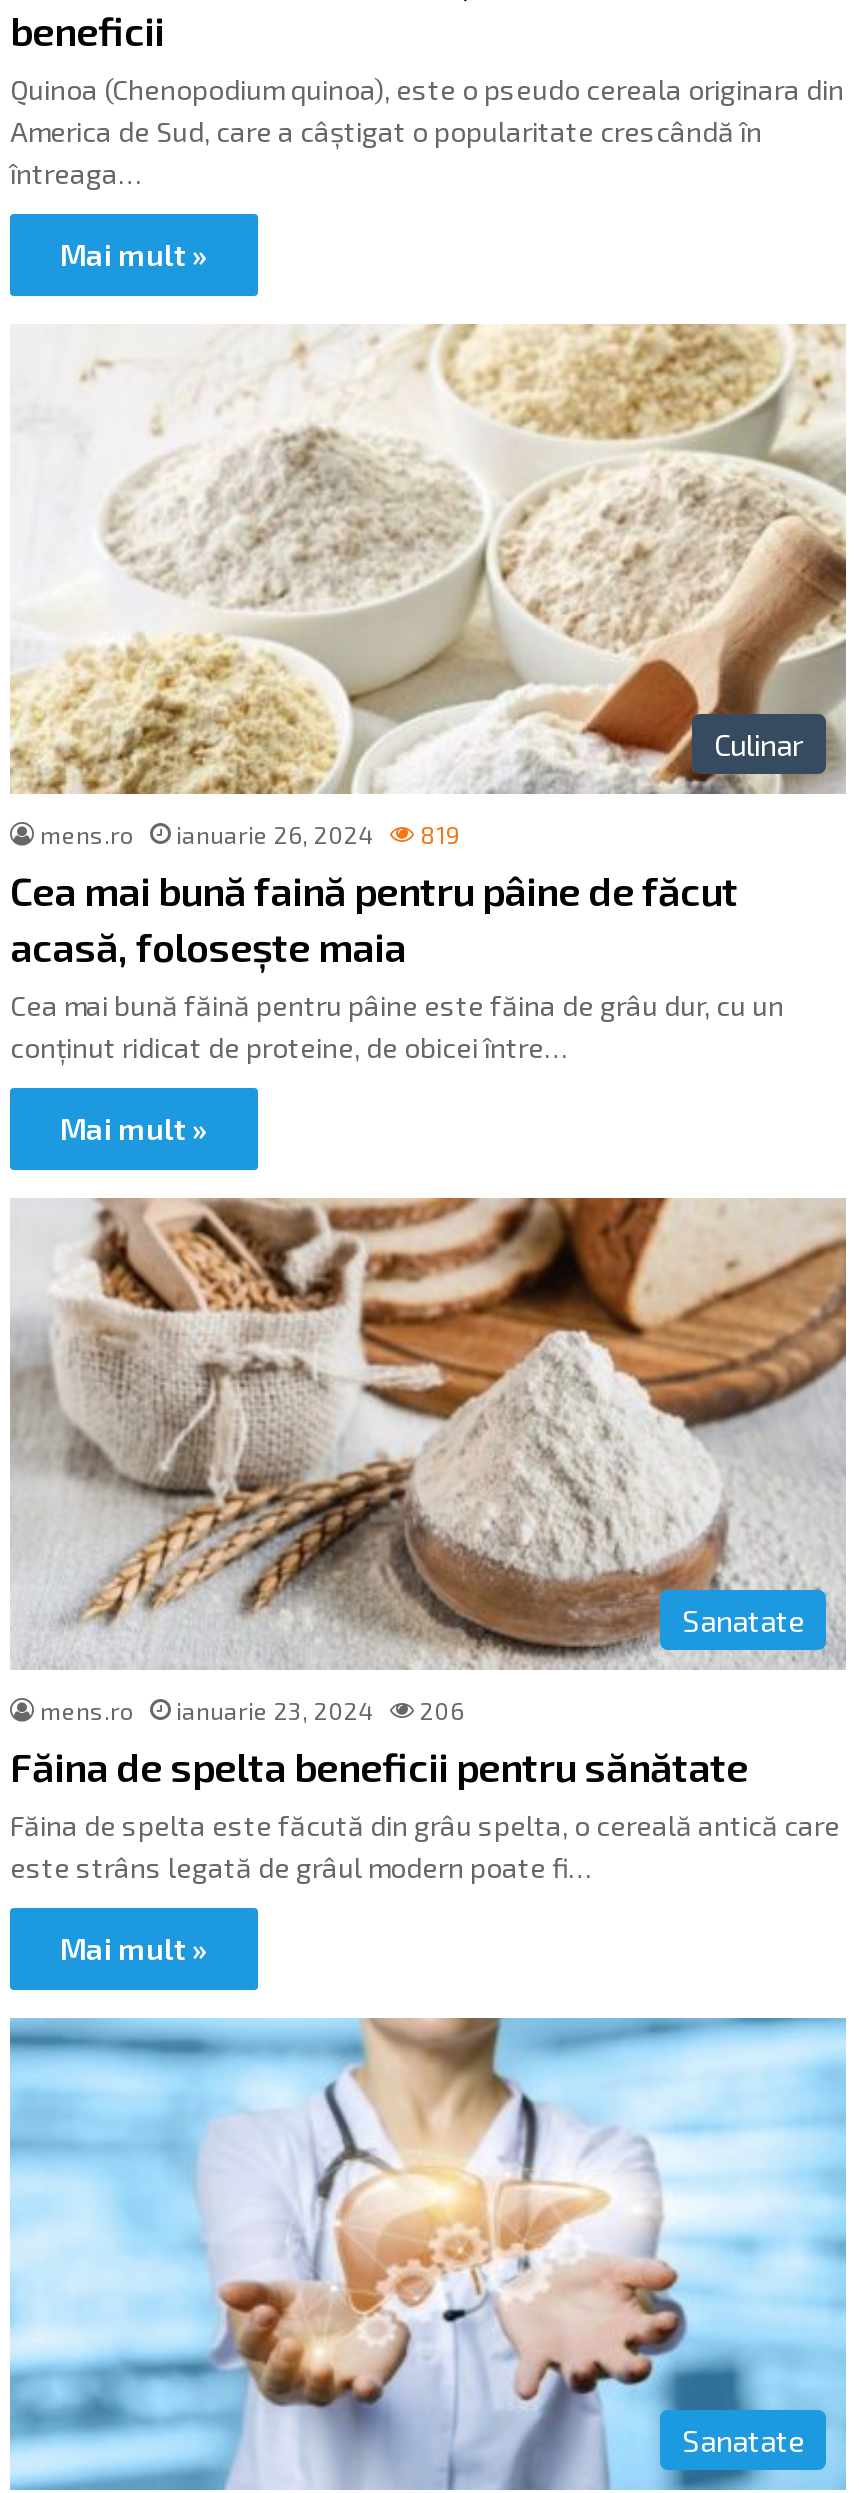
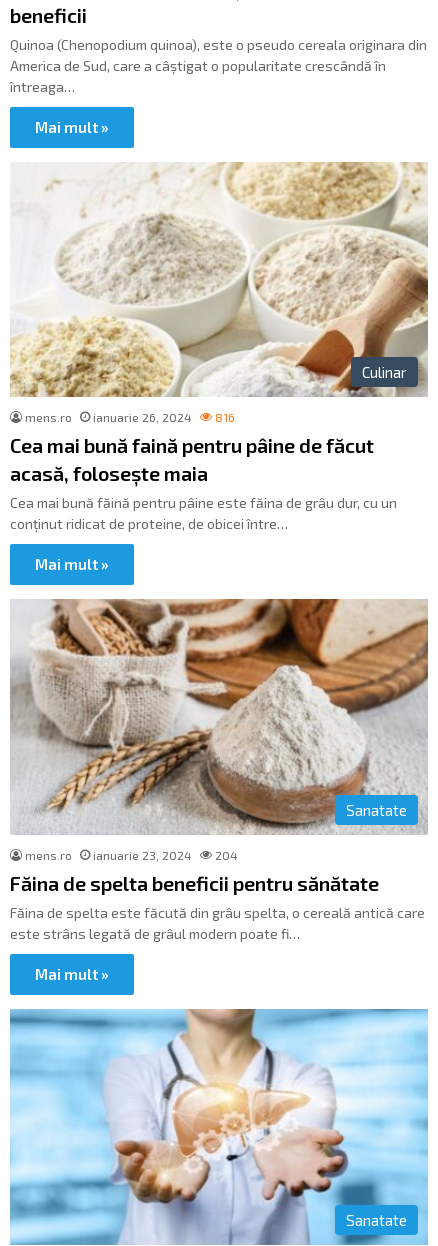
- mens.ro ianuarie 26, 2024 819
+ mens.ro ianuarie 26, 2024 816

- mens.ro ianuarie 23, 2024 206
+ mens.ro ianuarie 23, 2024 204
